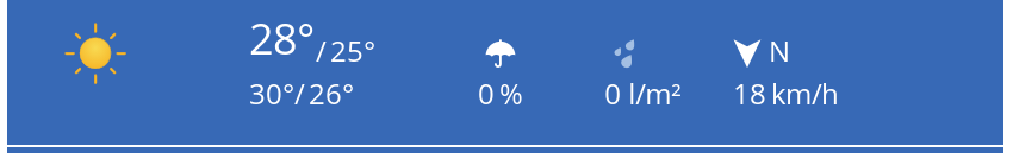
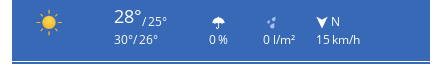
- 0 l/m² 18 km/h
+ 0 l/m² 15 km/h
